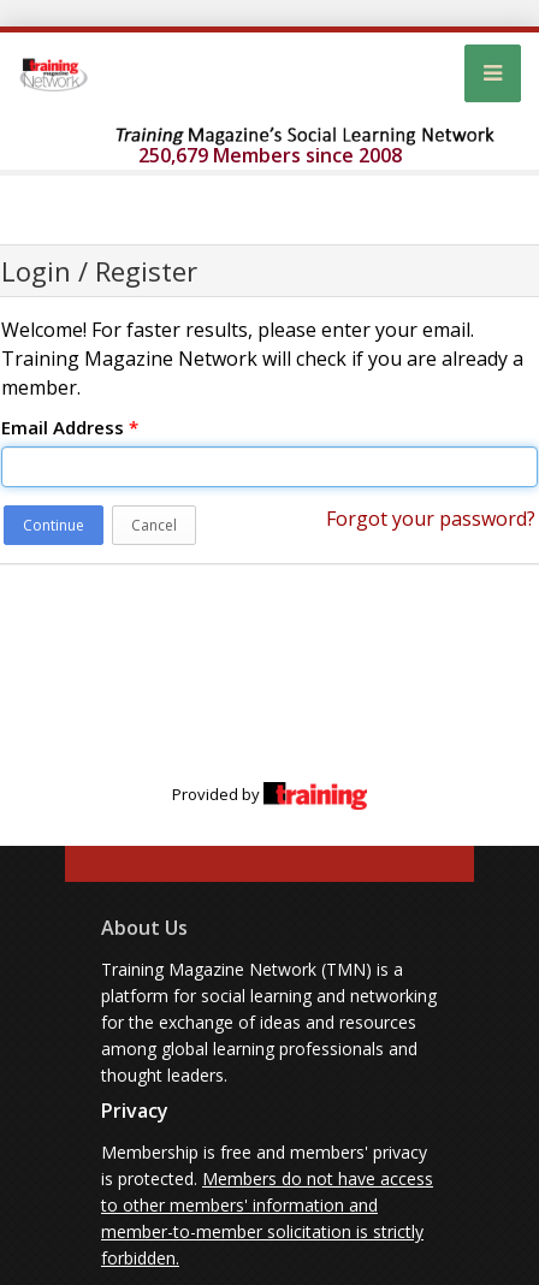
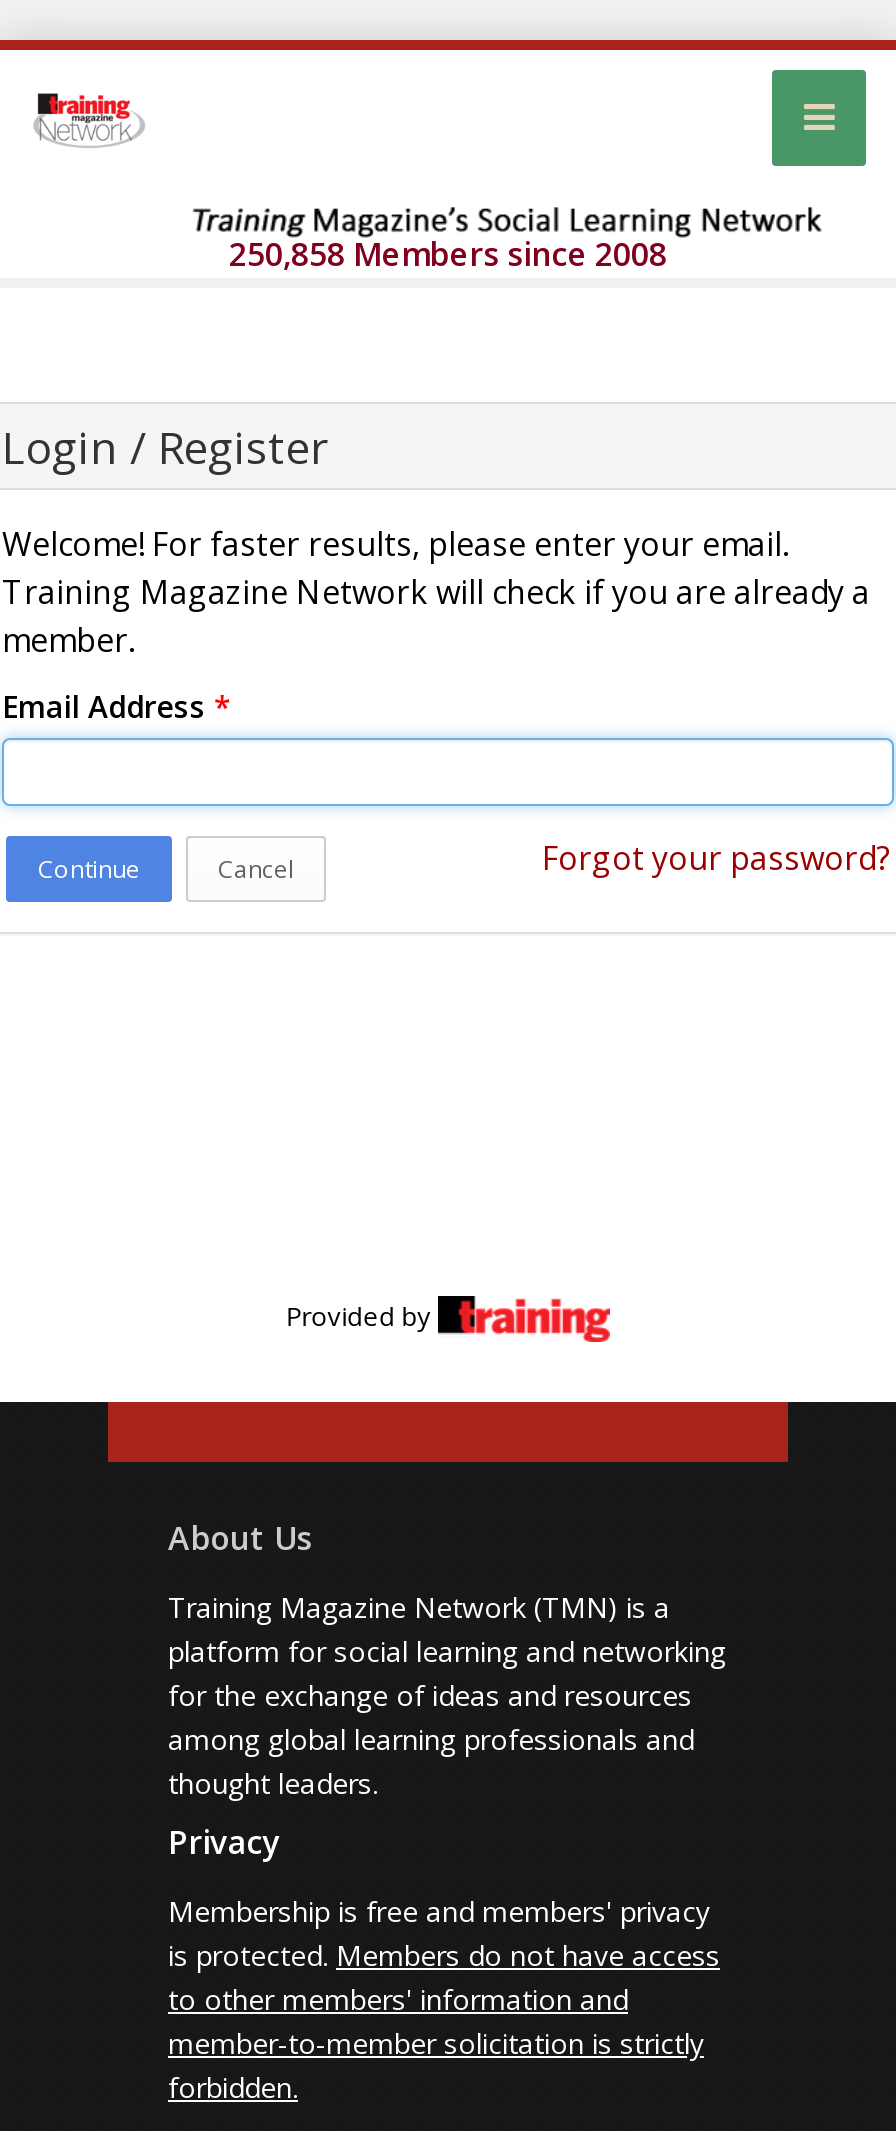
- 250,679 Members since 2008
+ 250,858 Members since 2008
